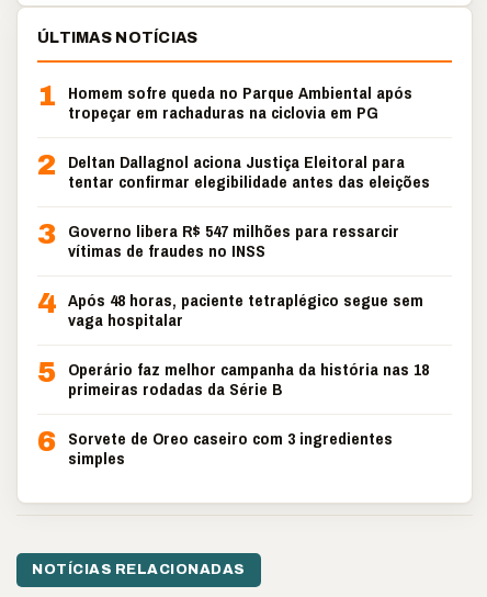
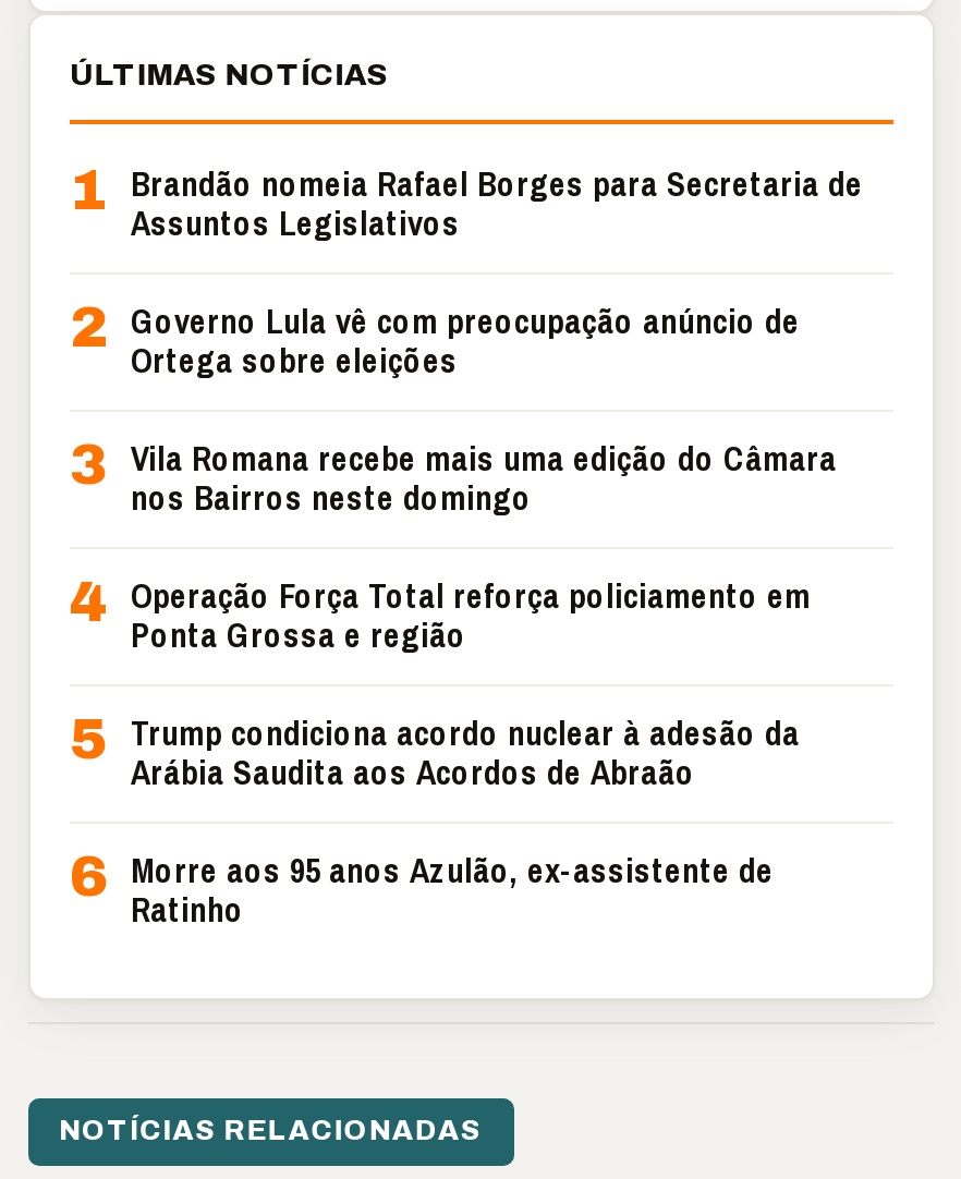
- 1 Homem sofre queda no Parque Ambiental após
- tropeçar em rachaduras na ciclovia em PG
+ 1 Brandão nomeia Rafael Borges para Secretaria de
+ Assuntos Legislativos

- 2 Deltan Dallagnol aciona Justiça Eleitoral para
- tentar confirmar elegibilidade antes das eleições
+ 2 Governo Lula vê com preocupação anúncio de
+ Ortega sobre eleições

- 3 Governo libera R$ 547 milhões para ressarcir
- vítimas de fraudes no INSS
+ 3 Vila Romana recebe mais uma edição do Câmara
+ nos Bairros neste domingo

- 4 Após 48 horas, paciente tetraplégico segue sem
- vaga hospitalar
+ 4 Operação Força Total reforça policiamento em
+ Ponta Grossa e região

- 5 Operário faz melhor campanha da história nas 18
- primeiras rodadas da Série B
+ 5 Trump condiciona acordo nuclear à adesão da
+ Arábia Saudita aos Acordos de Abraão

- 6 Sorvete de Oreo caseiro com 3 ingredientes
- simples
+ 6 Morre aos 95 anos Azulão, ex-assistente de
+ Ratinho
